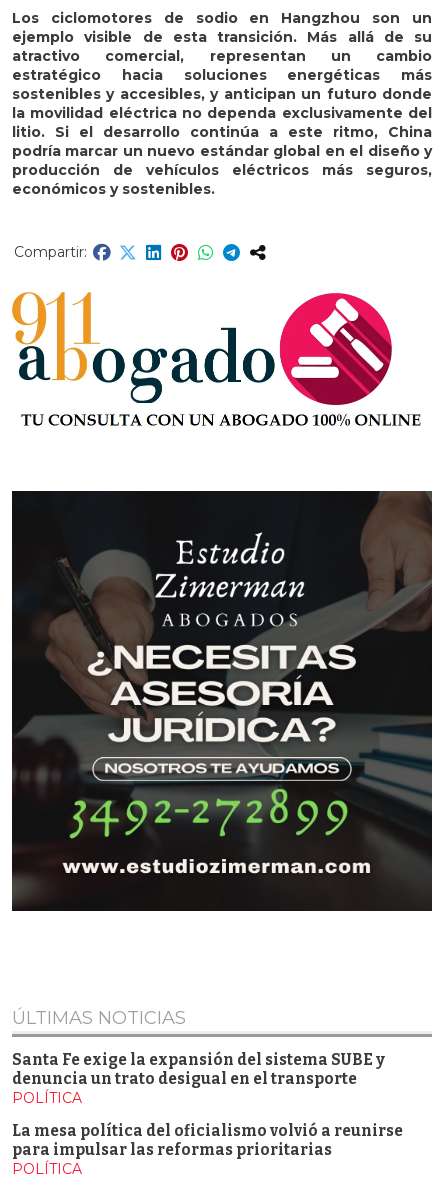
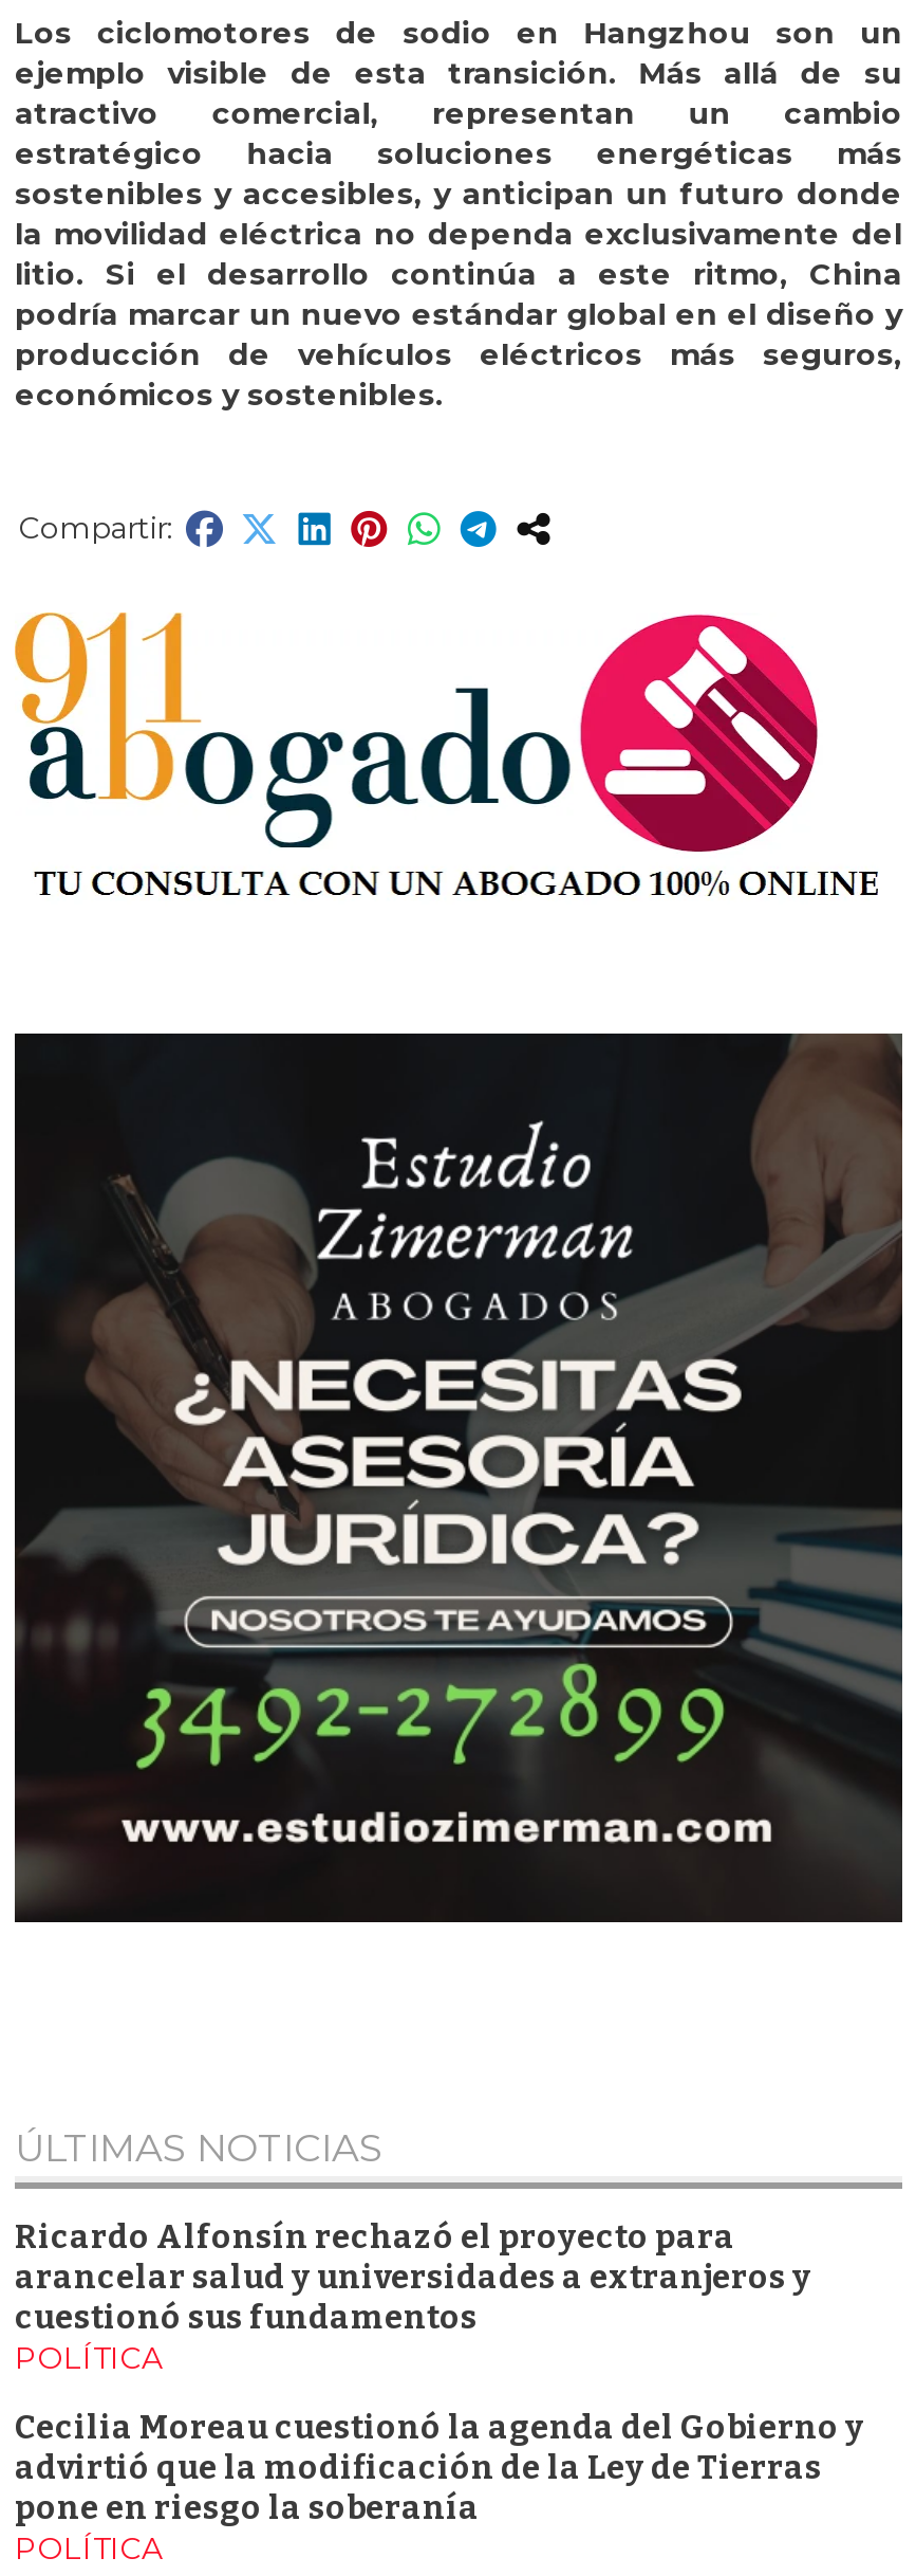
- Santa Fe exige la expansión del sistema SUBE y
- denuncia un trato desigual en el transporte
+ Ricardo Alfonsín rechazó el proyecto para
+ arancelar salud y universidades a extranjeros y
+ cuestionó sus fundamentos

- La mesa política del oficialismo volvió a reunirse
- para impulsar las reformas prioritarias
+ Cecilia Moreau cuestionó la agenda del Gobierno y
+ advirtió que la modificación de la Ley de Tierras
+ pone en riesgo la soberanía
